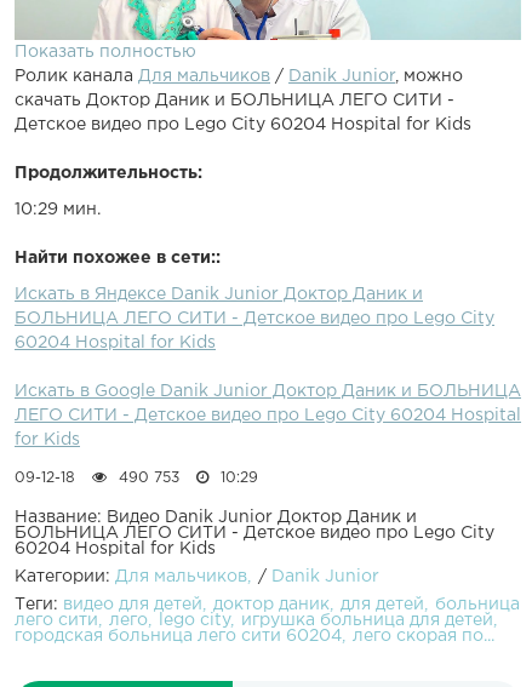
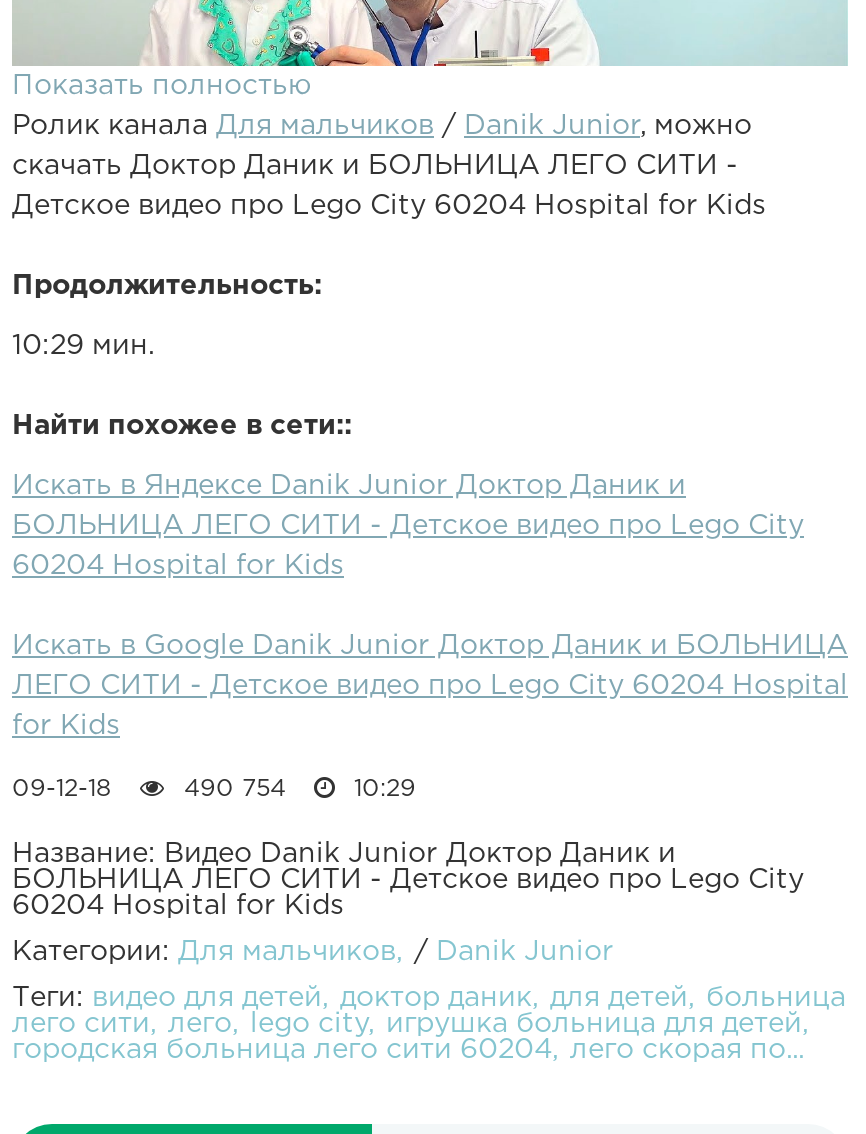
- 490 753
+ 490 754
